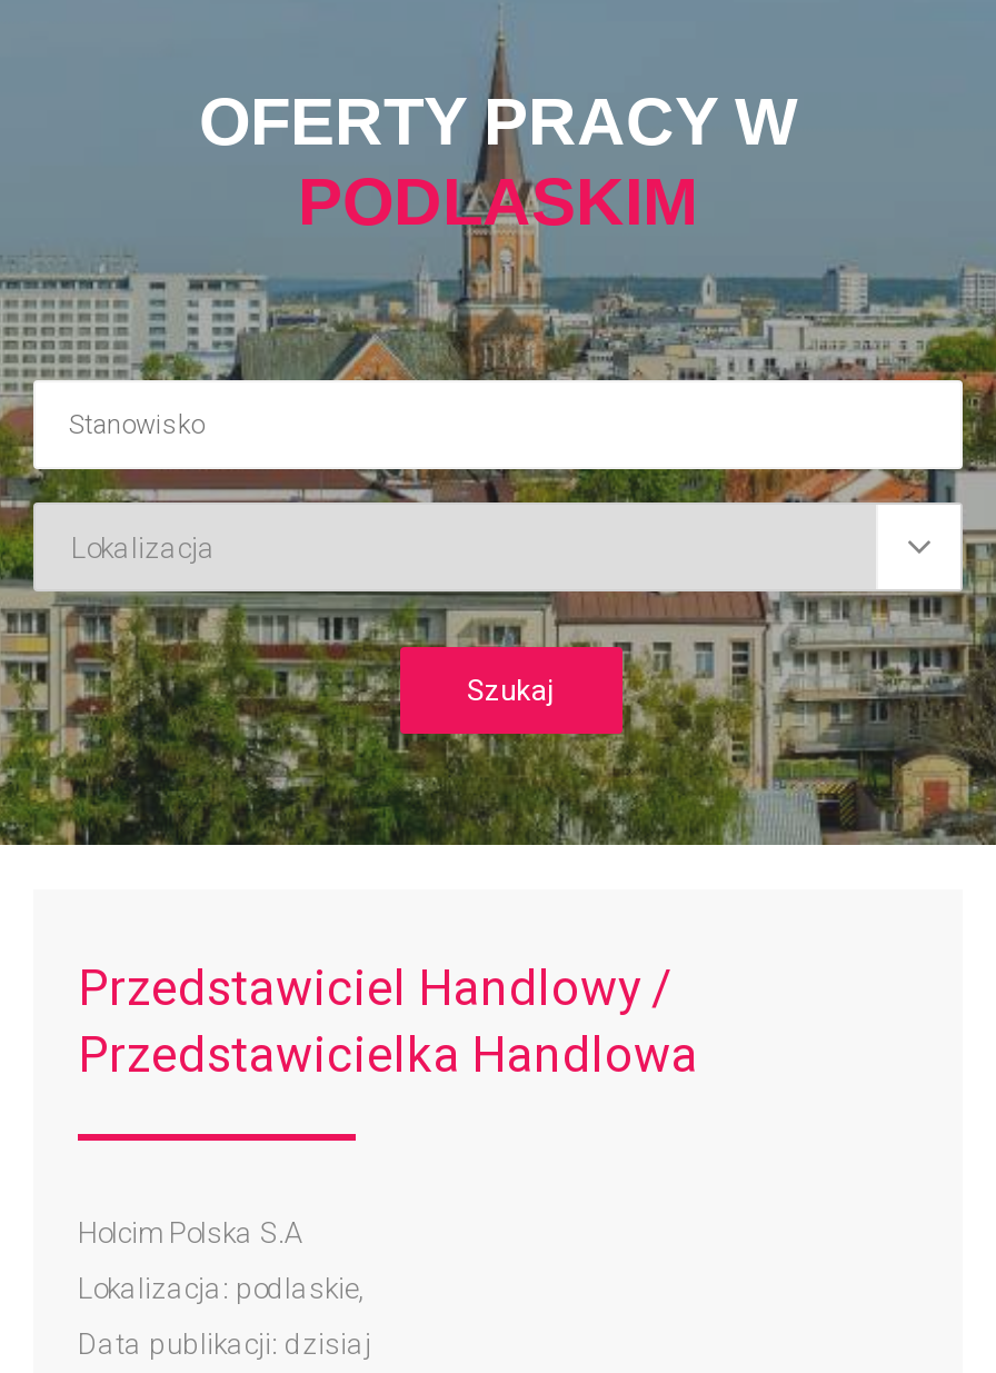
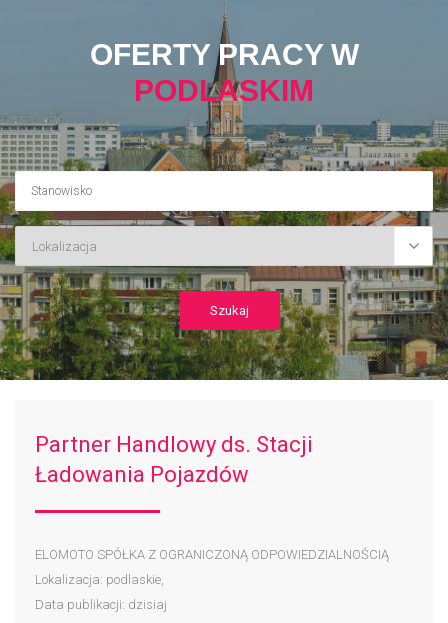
- Przedstawiciel Handlowy /
- Przedstawicielka Handlowa
+ Partner Handlowy ds. Stacji
+ Ładowania Pojazdów

- Holcim Polska S.A
+ ELOMOTO SPÓŁKA Z OGRANICZONĄ ODPOWIEDZIALNOŚCIĄ
